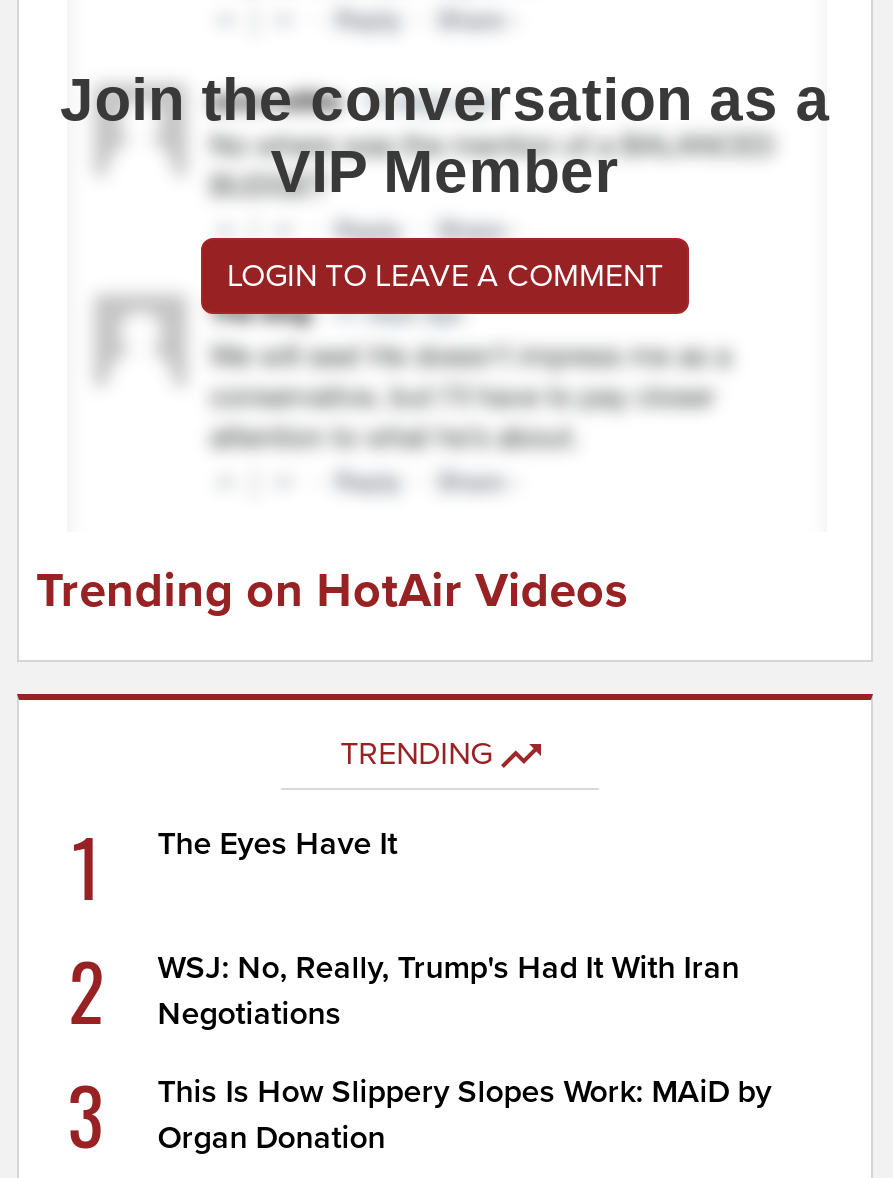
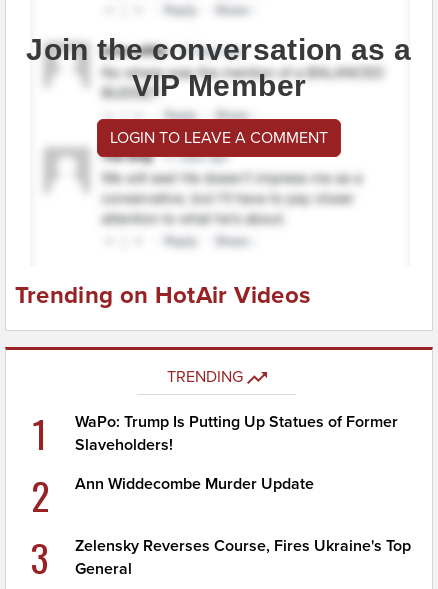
- The Eyes Have It
+ WaPo: Trump Is Putting Up Statues of Former
+ Slaveholders!

- WSJ: No, Really, Trump's Had It With Iran
- Negotiations
+ Ann Widdecombe Murder Update

- This Is How Slippery Slopes Work: MAiD by
- Organ Donation
+ Zelensky Reverses Course, Fires Ukraine's Top
+ General
